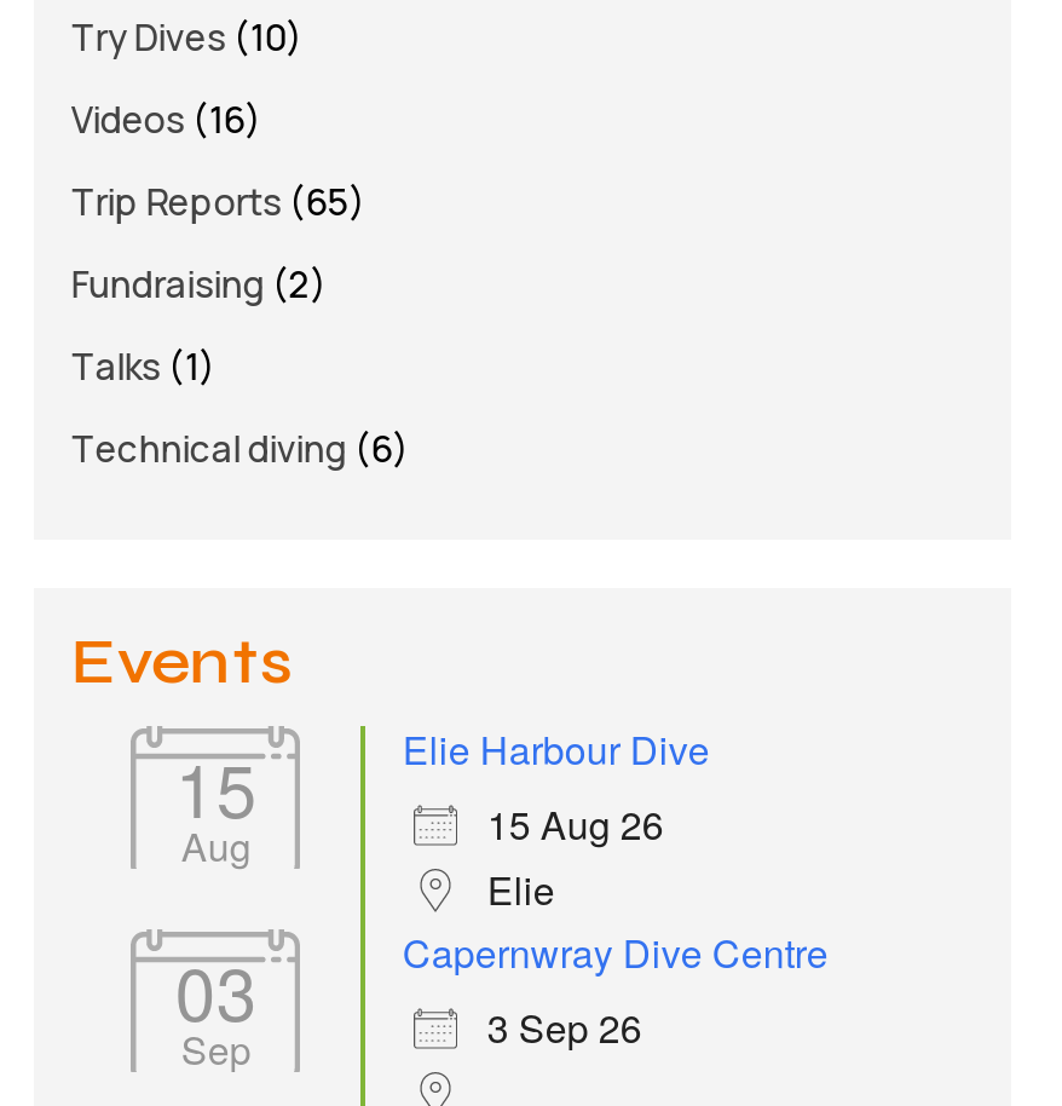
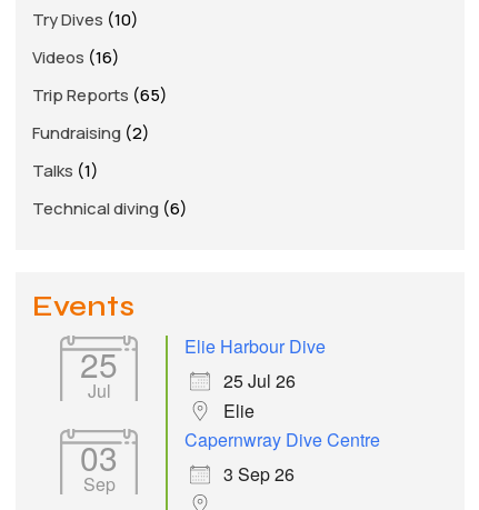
- 15
- Aug
+ 25
+ Jul

- 15 Aug 26
+ 25 Jul 26
